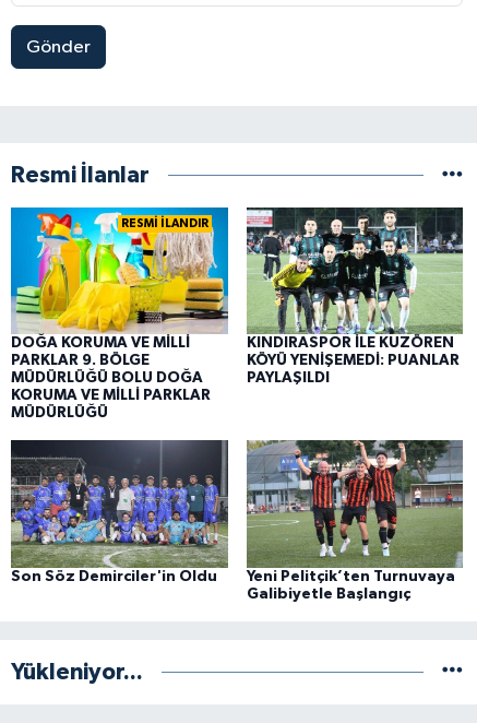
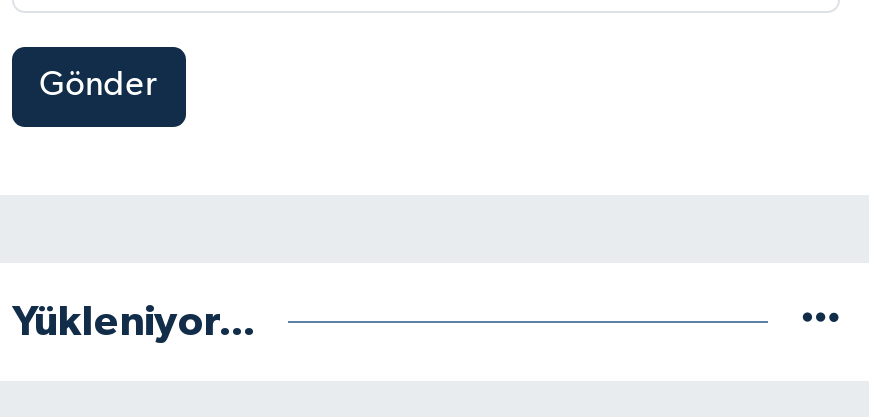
- [image]
- Resmi İlanlar
- RESMİ İLANDIR

- [image]
- KINDIRASPOR İLE KUZÖREN
- KÖYÜ YENİŞEMEDİ: PUANLAR
- PAYLAŞILDI

- DOĞA KORUMA VE MİLLİ
- PARKLAR 9. BÖLGE
- MÜDÜRLÜĞÜ BOLU DOĞA
- KORUMA VE MİLLİ PARKLAR
- MÜDÜRLÜĞÜ

- [image]
- Son Söz Demirciler'in Oldu
- Yeni Pelitçik’ten Turnuvaya
- Galibiyetle Başlangıç

- [image]
